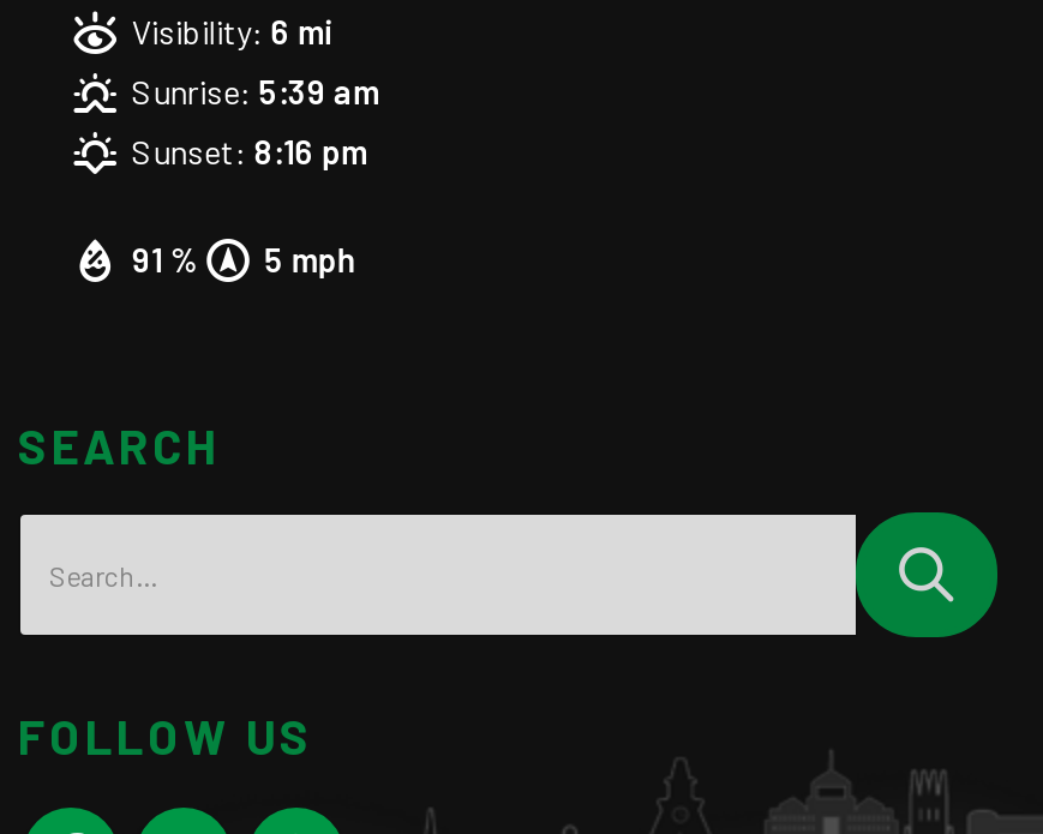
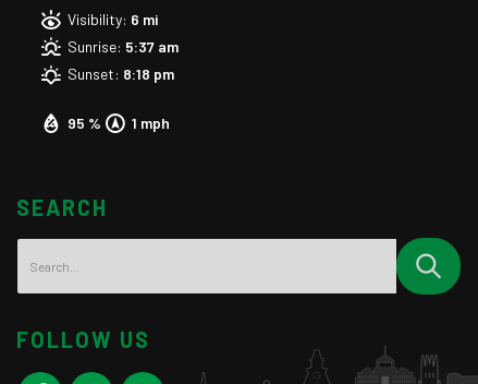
- Sunrise: 5:39 am
+ Sunrise: 5:37 am

- Sunset: 8:16 pm
+ Sunset: 8:18 pm

- 91 %
+ 95 %

- 5 mph
+ 1 mph
